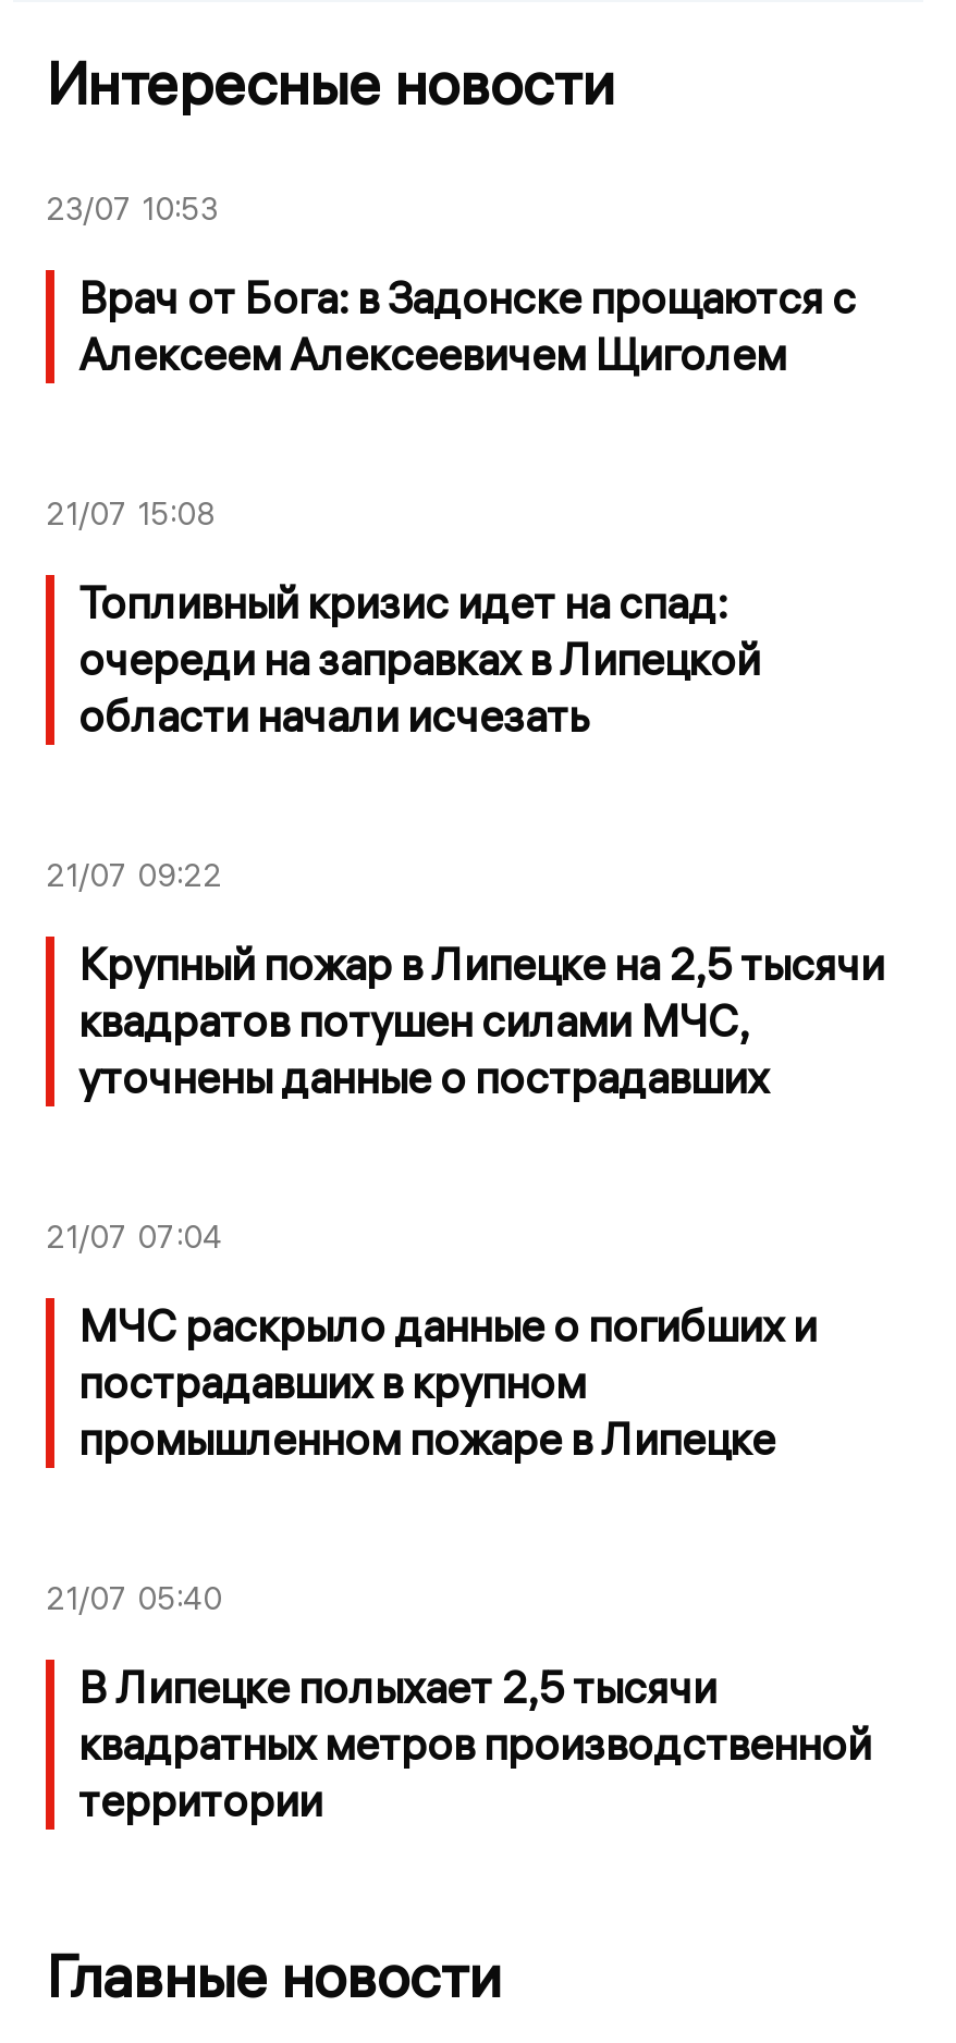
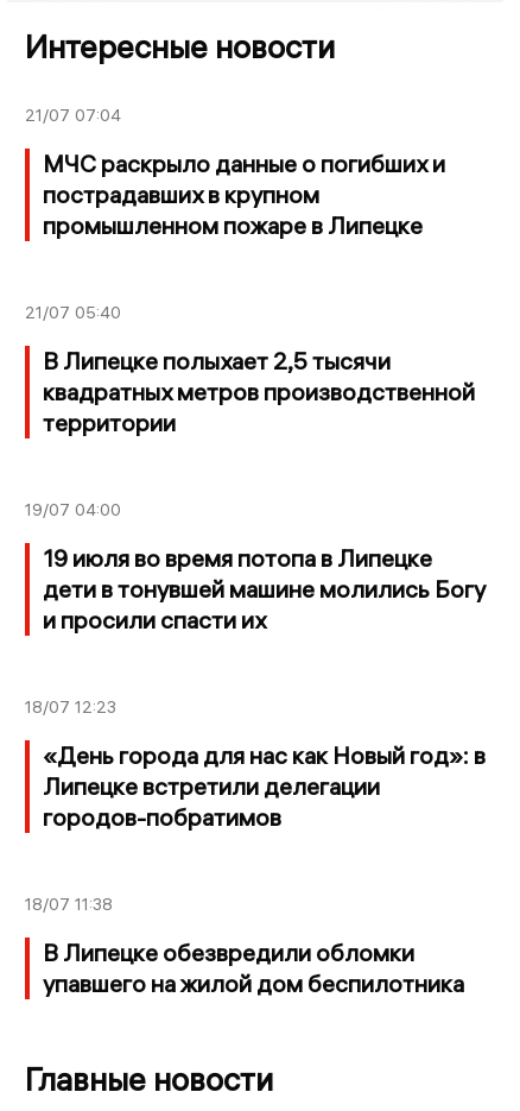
- 23/07 10:53
- Врач от Бога: в Задонске прощаются с
- Алексеем Алексеевичем Щиголем
- 21/07 15:08
- Топливный кризис идет на спад:
- очереди на заправках в Липецкой
- области начали исчезать
- 21/07 09:22
- Крупный пожар в Липецке на 2,5 тысячи
- квадратов потушен силами МЧС,
- уточнены данные о пострадавших

moved up: 21/07 07:04 | МЧС раскрыло данные о погибших и | пострадавших в крупном | промышленном пожаре в Липецке | 21/07 05:40 | В Липецке полыхает 2,5 тысячи | квадратных метров производственной | территории

+ 19/07 04:00
+ 19 июля во время потопа в Липецке
+ дети в тонувшей машине молились Богу
+ и просили спасти их
+ 18/07 12:23
+ «День города для нас как Новый год»: в
+ Липецке встретили делегации
+ городов-побратимов
+ 18/07 11:38
+ В Липецке обезвредили обломки
+ упавшего на жилой дом беспилотника
